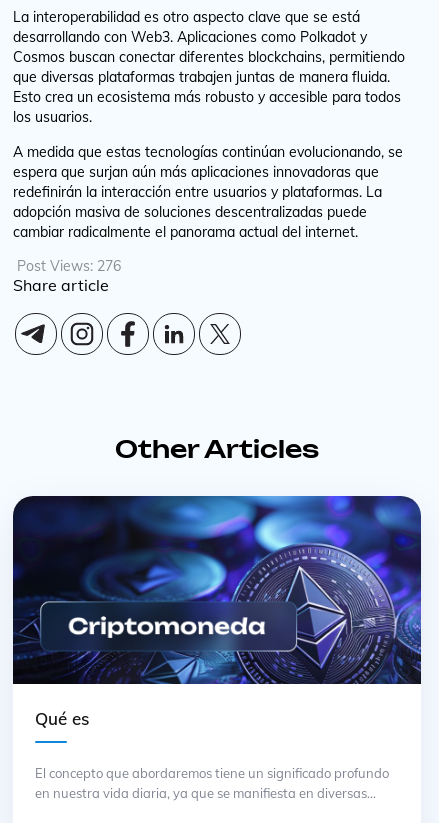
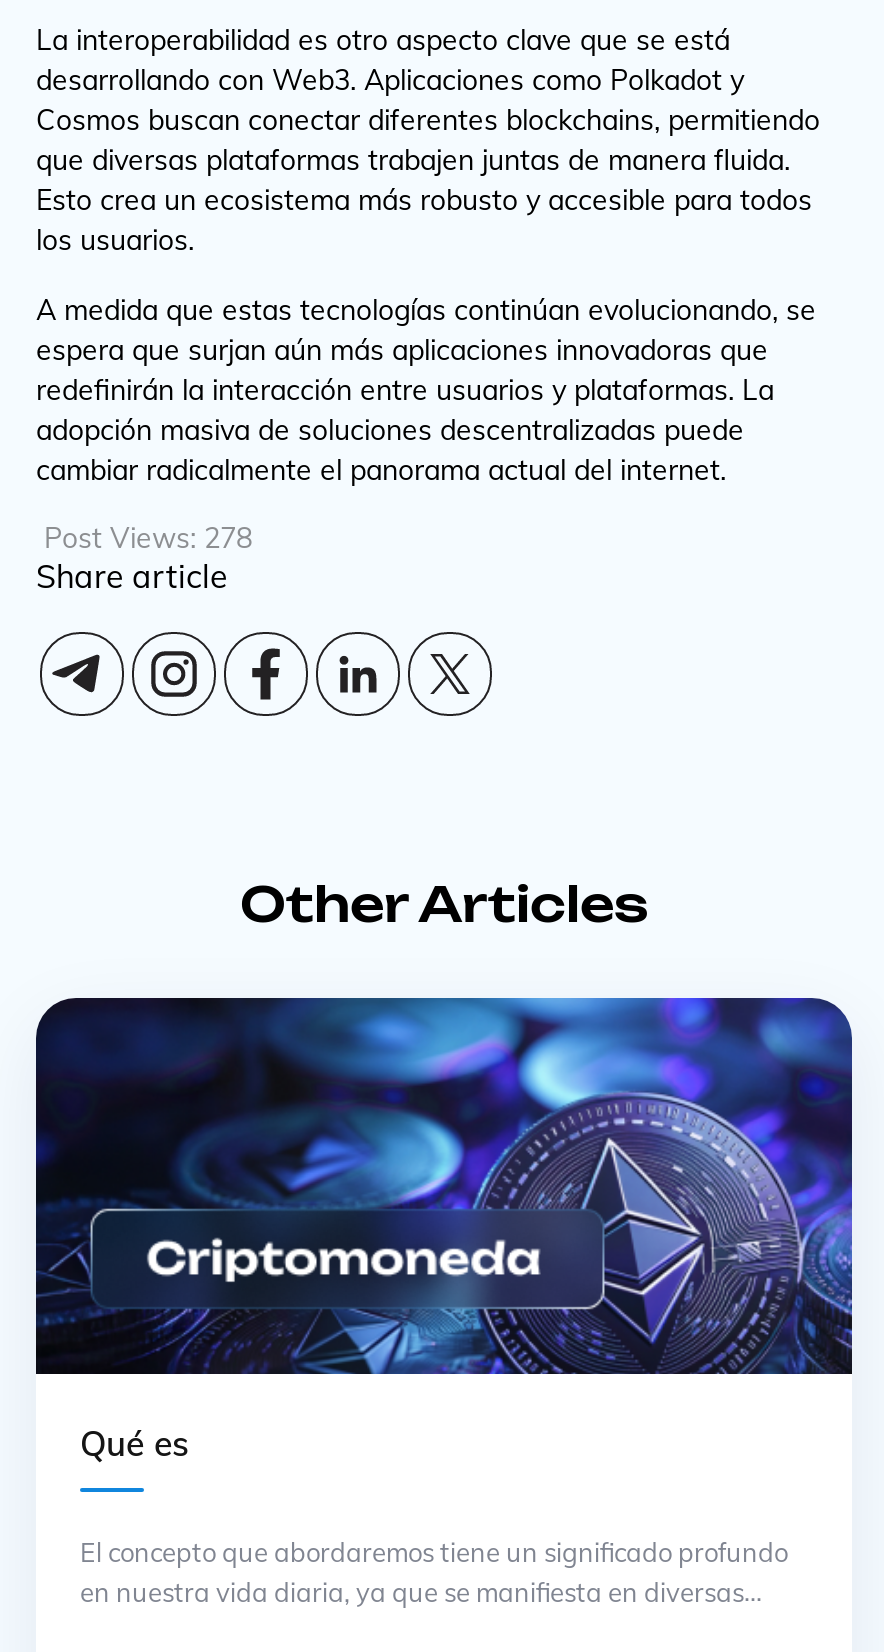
- Post Views: 276
+ Post Views: 278
